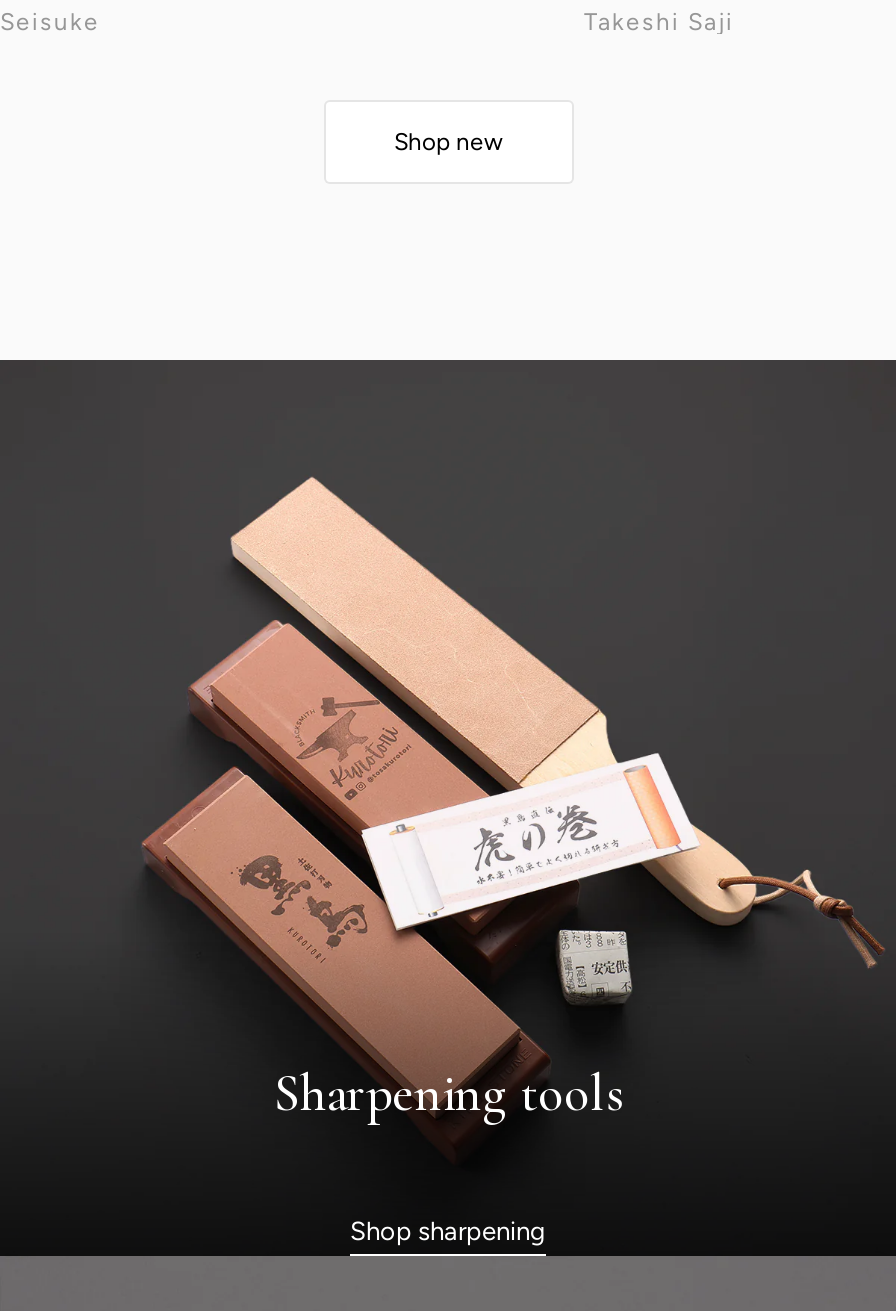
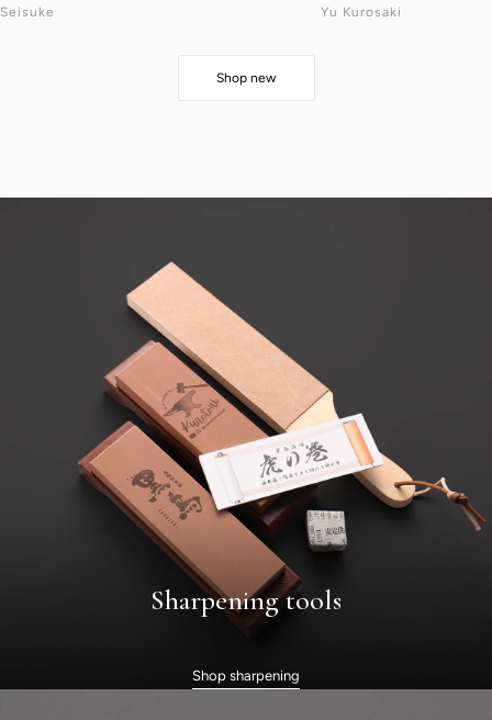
- Takeshi Saji
+ Yu Kurosaki
